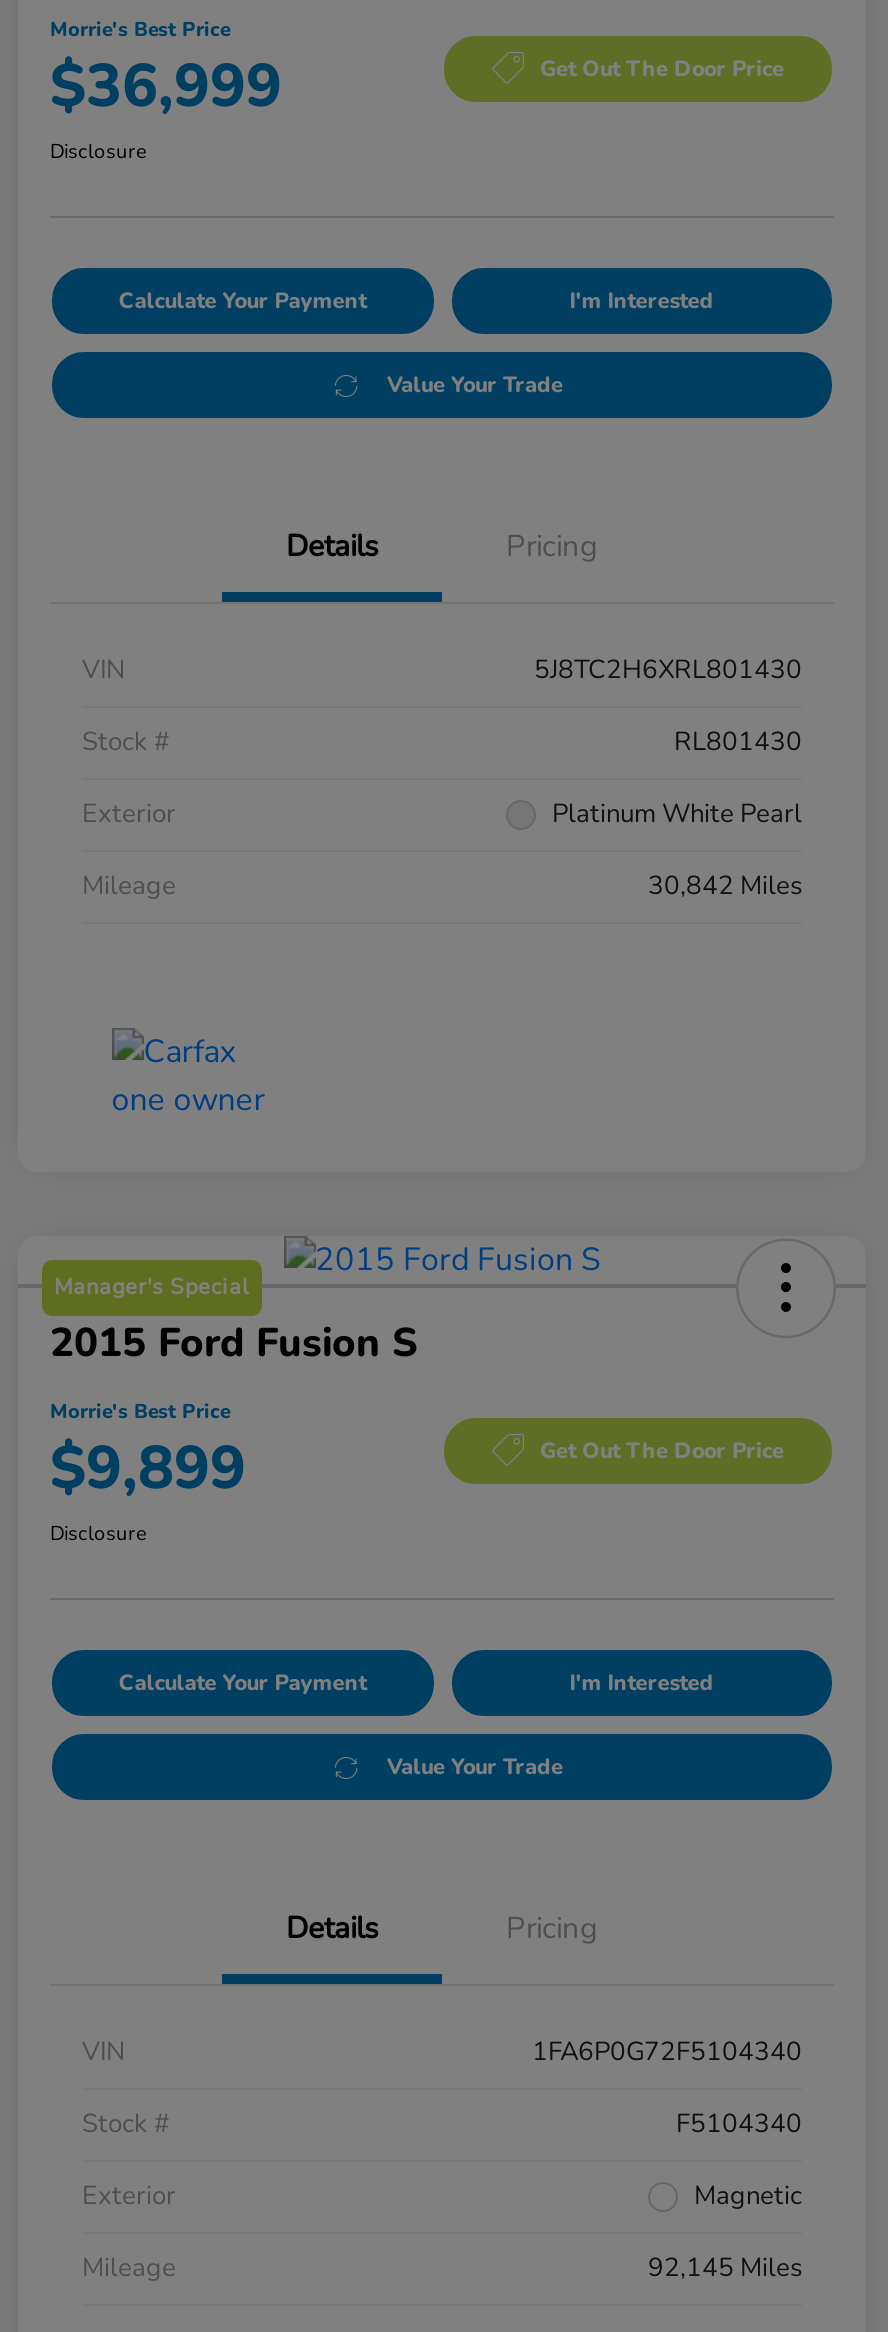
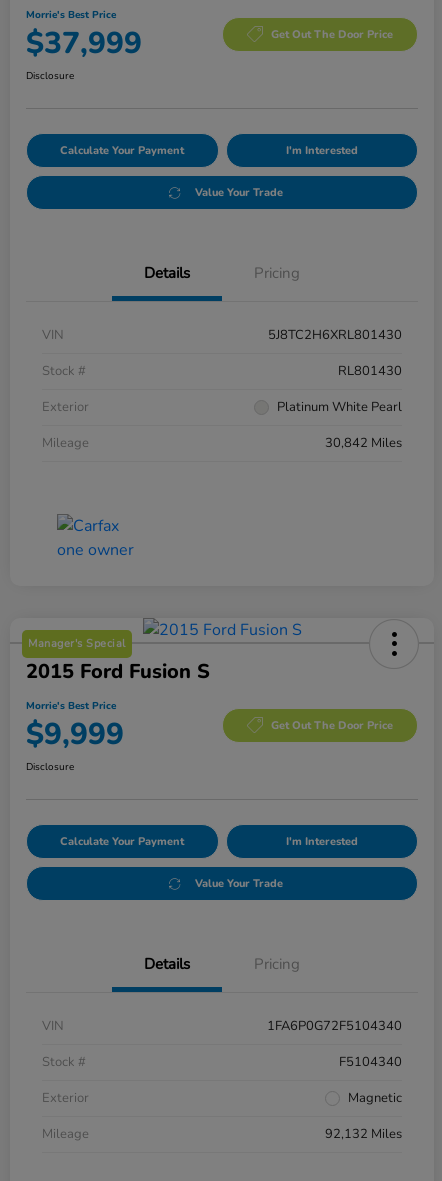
- $36,999
+ $37,999

- $9,899
+ $9,999

- 92,145 Miles
+ 92,132 Miles
